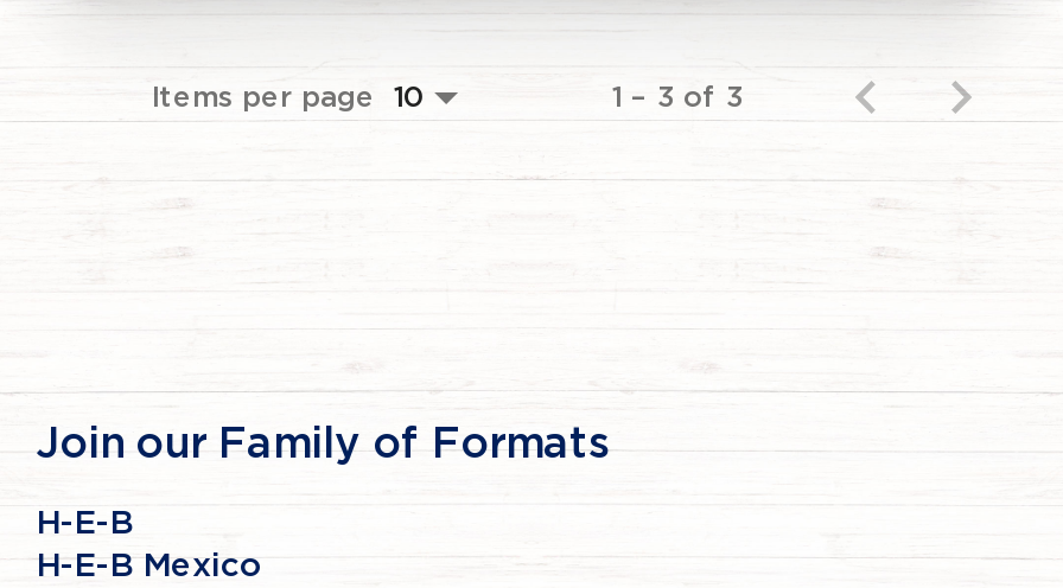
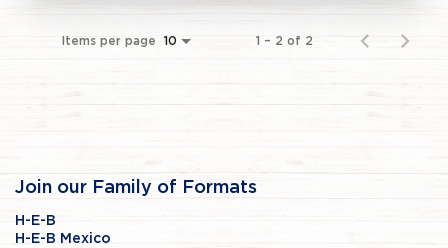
- 1 – 3 of 3
+ 1 – 2 of 2
